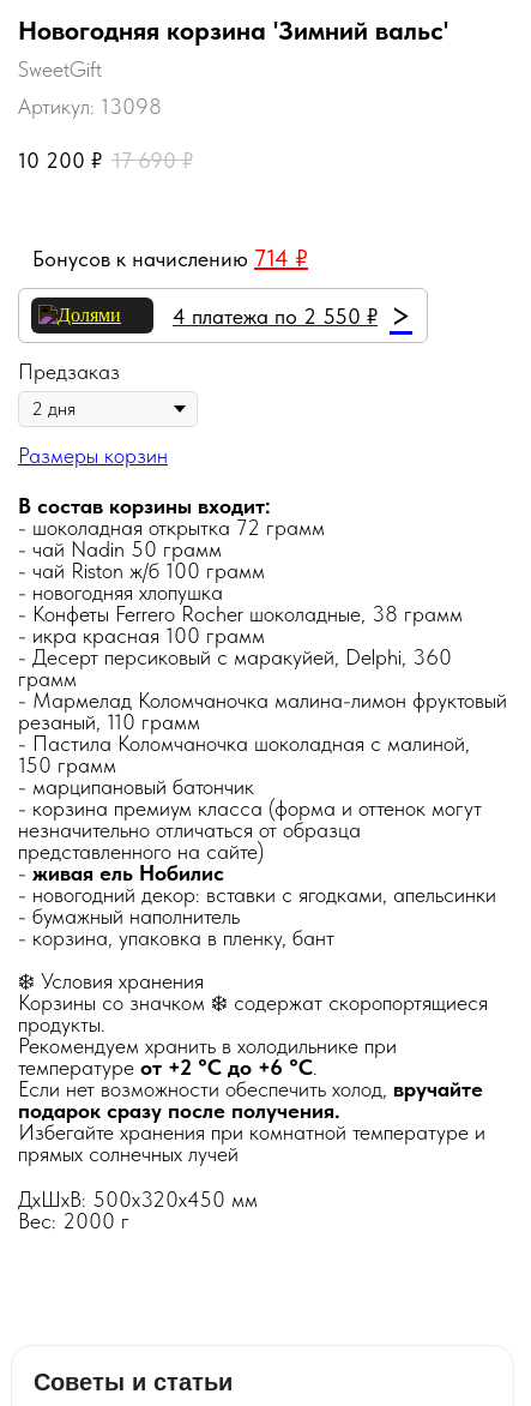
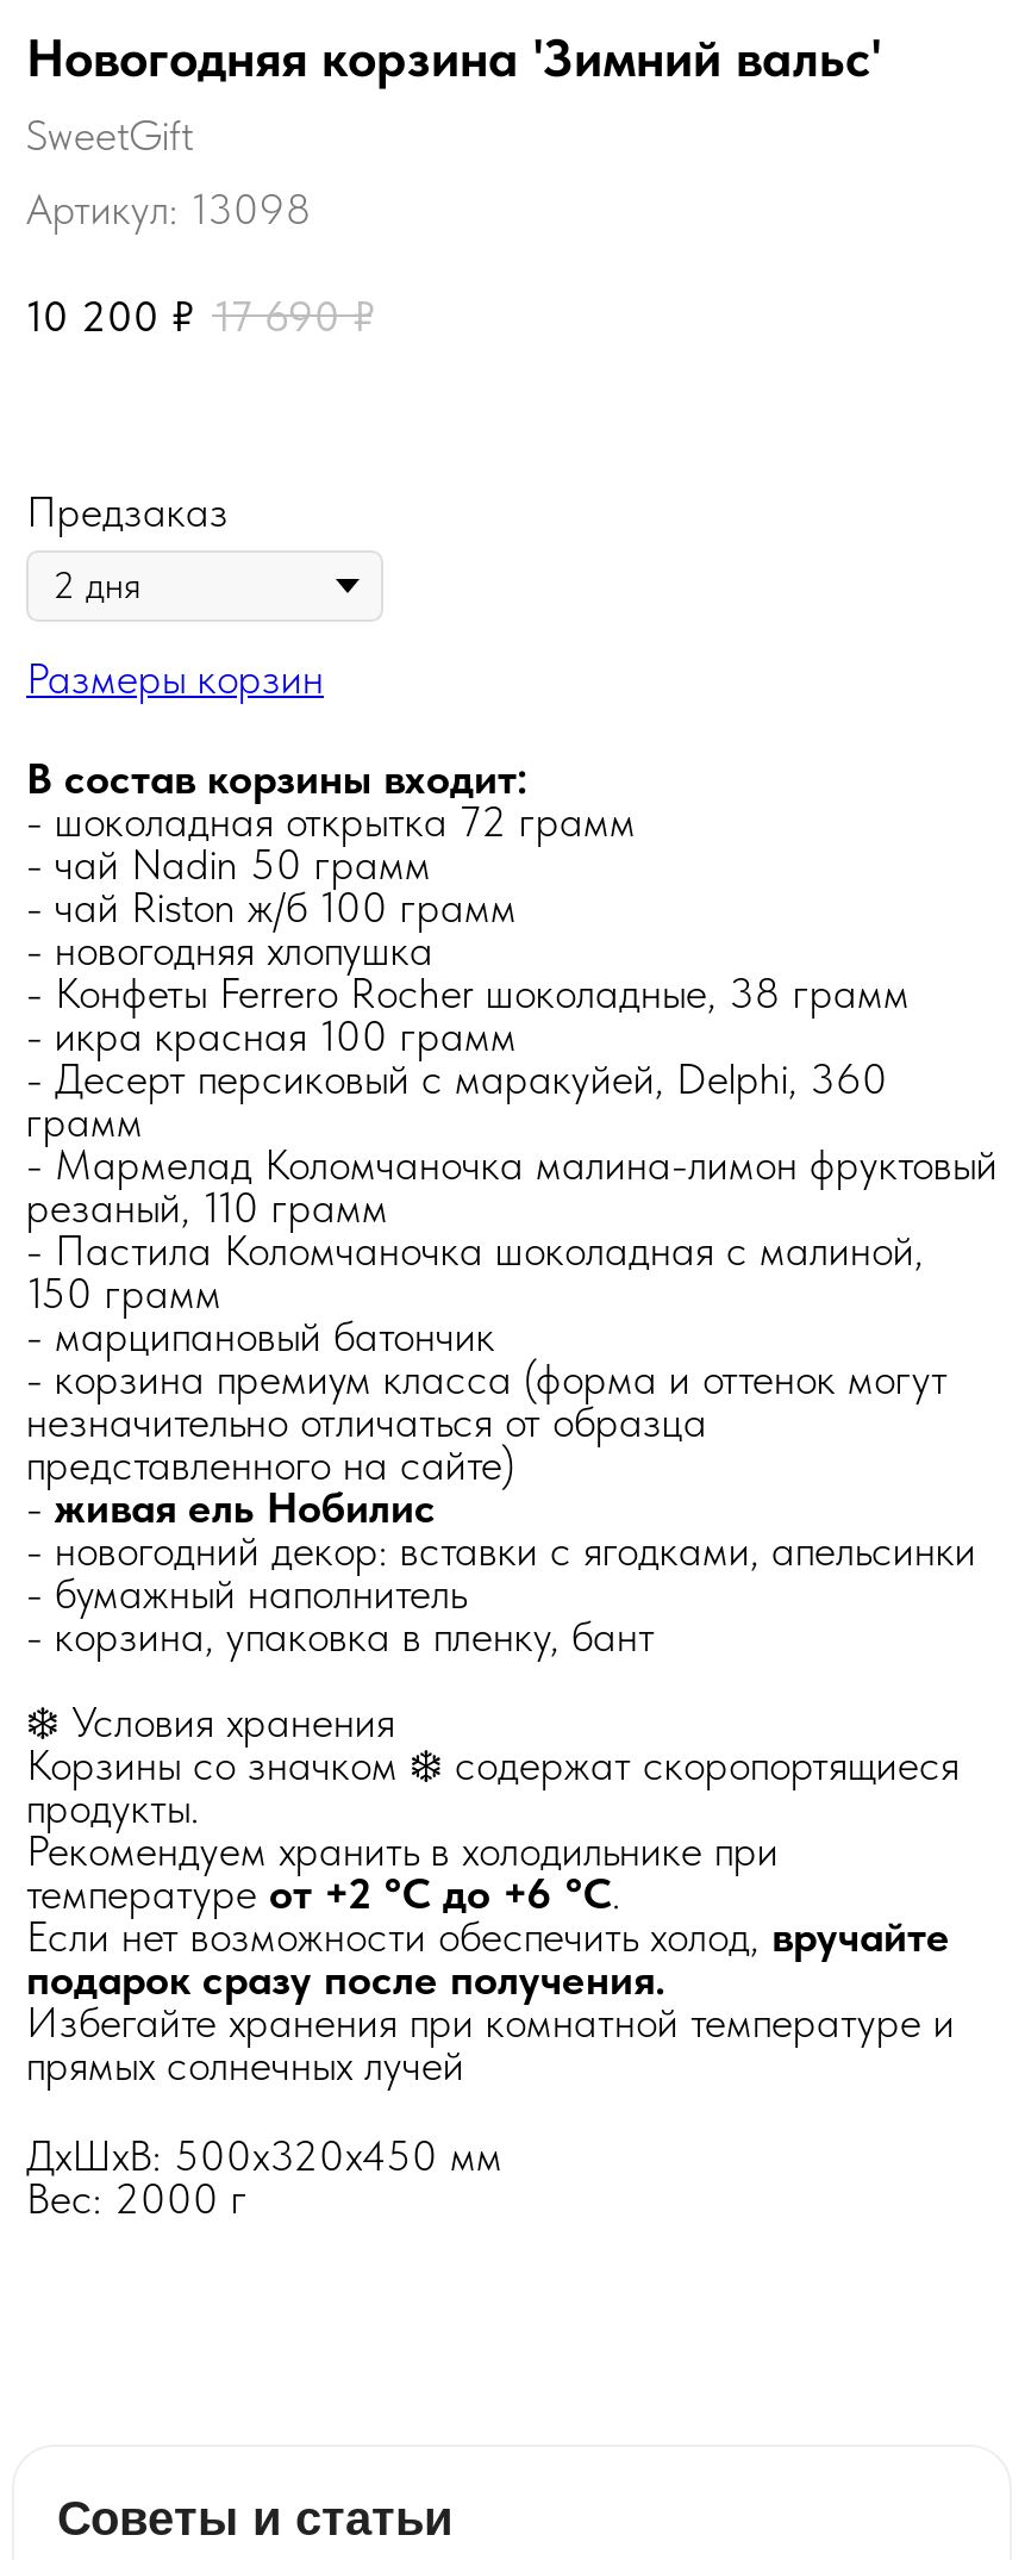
- [image]
- Бонусов к начислению 714 ₽
- 4 платежа по 2 550 ₽ >
